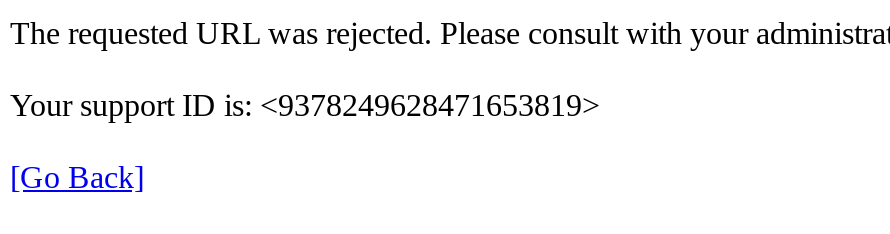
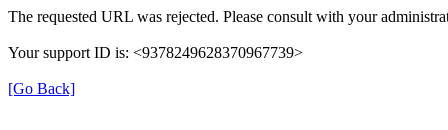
- Your support ID is: <9378249628471653819>
+ Your support ID is: <9378249628370967739>
